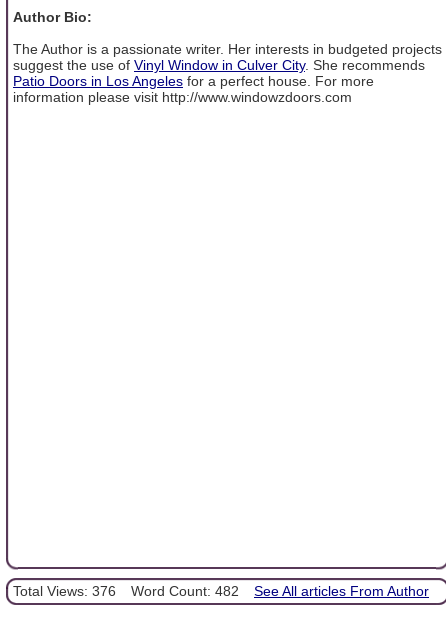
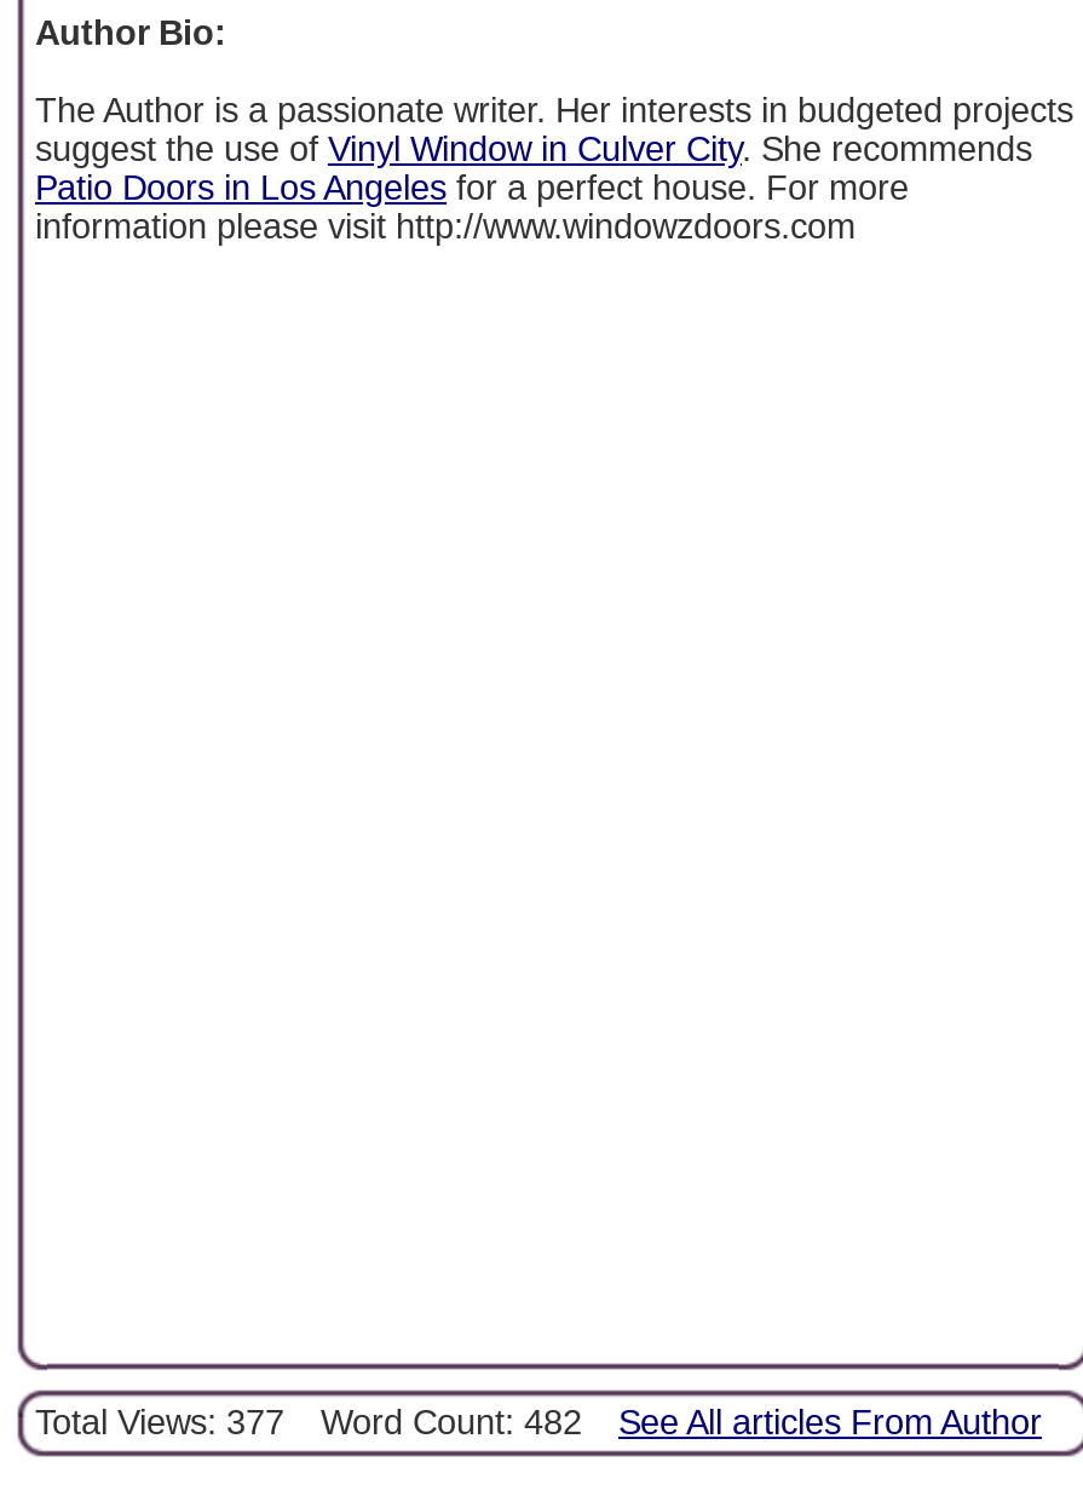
- Total Views: 376 Word Count: 482 See All articles From Author
+ Total Views: 377 Word Count: 482 See All articles From Author
